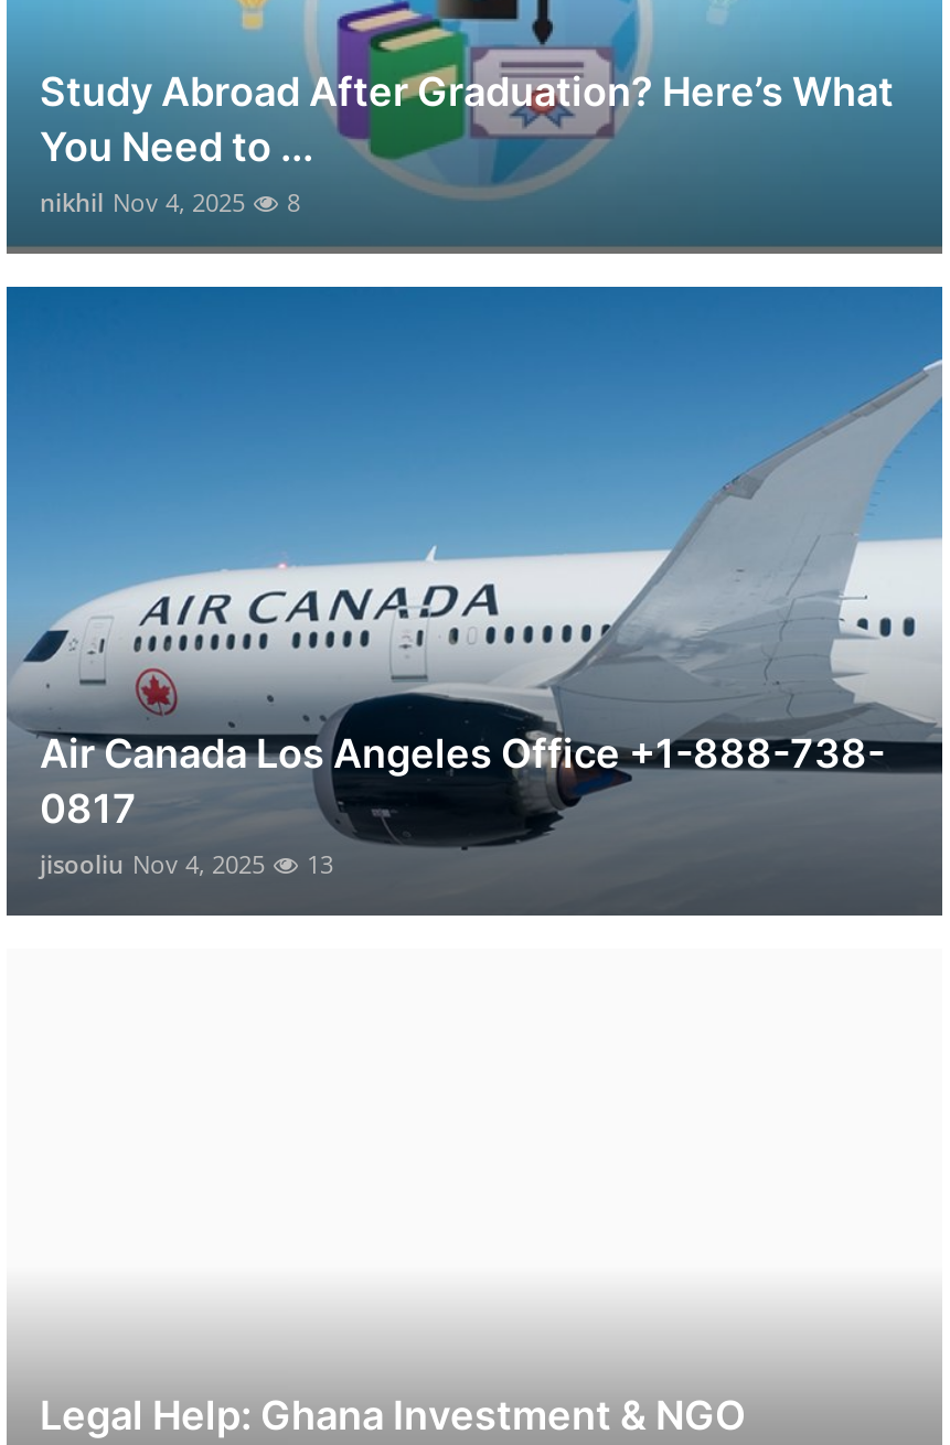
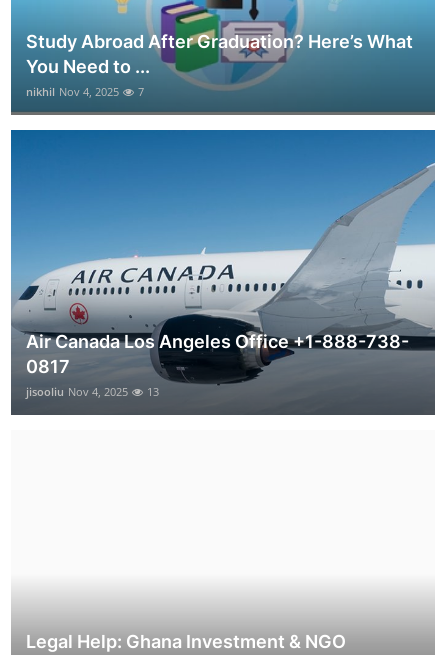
- nikhil Nov 4, 2025 8
+ nikhil Nov 4, 2025 7
